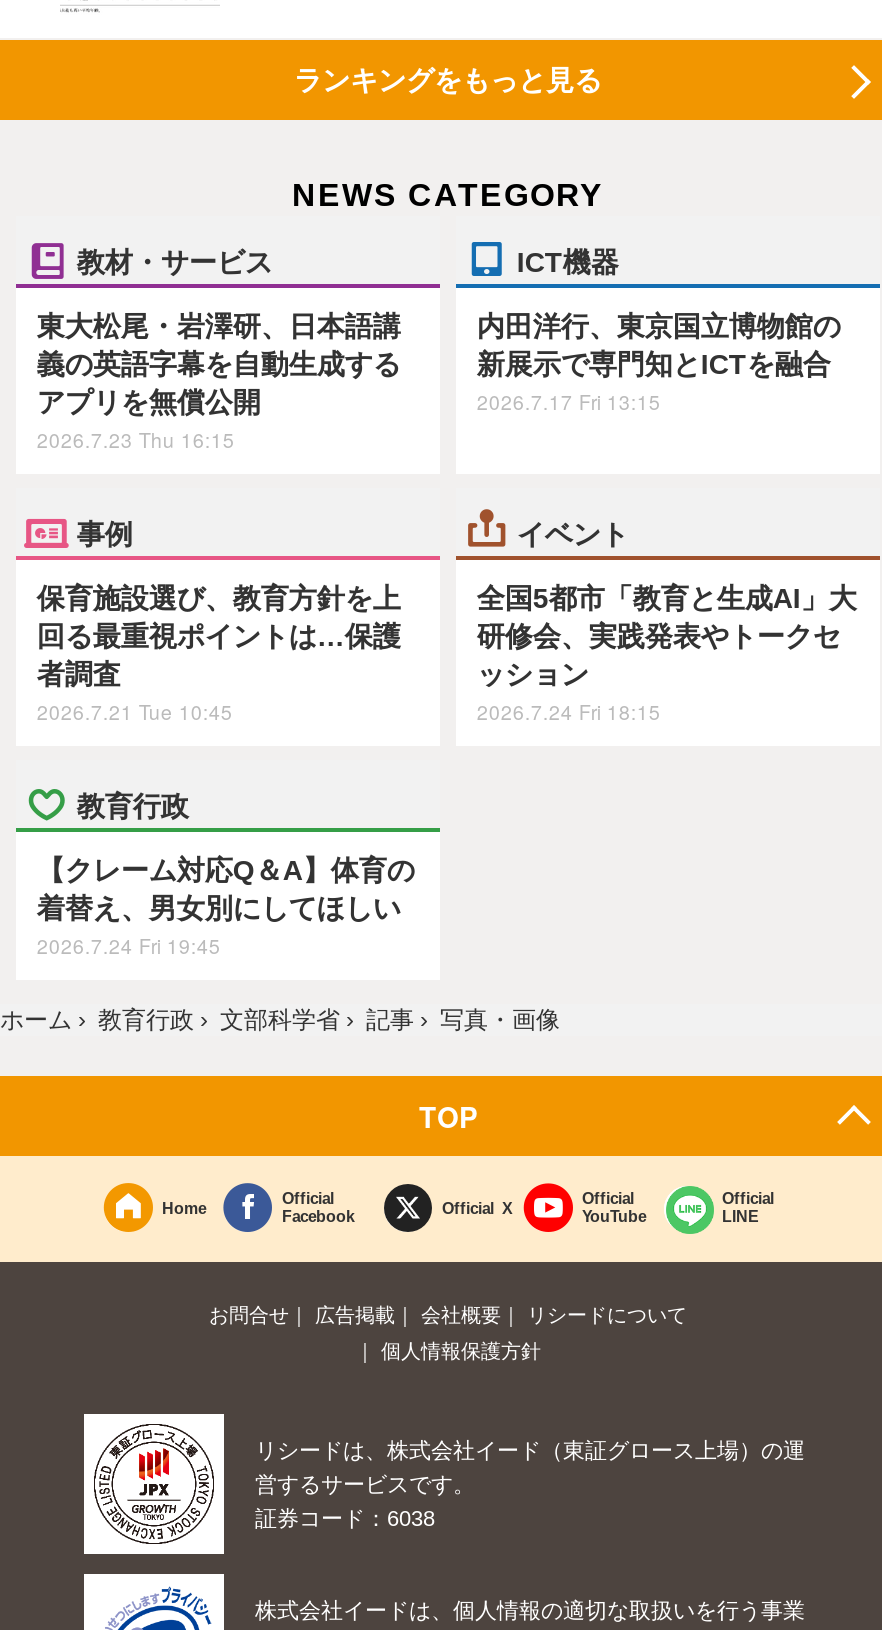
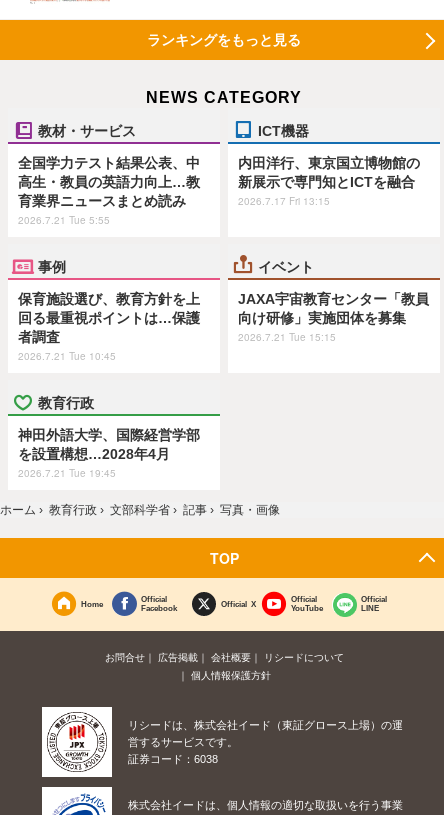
- 東大松尾・岩澤研、日本語講
- 義の英語字幕を自動生成する
- アプリを無償公開
- 2026.7.23 Thu 16:15
+ 全国学力テスト結果公表、中
+ 高生・教員の英語力向上…教
+ 育業界ニュースまとめ読み
+ 2026.7.21 Tue 5:55

- 全国5都市「教育と生成AI」大
- 研修会、実践発表やトークセ
- ッション
- 2026.7.24 Fri 18:15
+ JAXA宇宙教育センター「教員
+ 向け研修」実施団体を募集
+ 2026.7.21 Tue 15:15

- 【クレーム対応Q＆A】体育の
- 着替え、男女別にしてほしい
- 2026.7.24 Fri 19:45
+ 神田外語大学、国際経営学部
+ を設置構想…2028年4月
+ 2026.7.21 Tue 19:45
